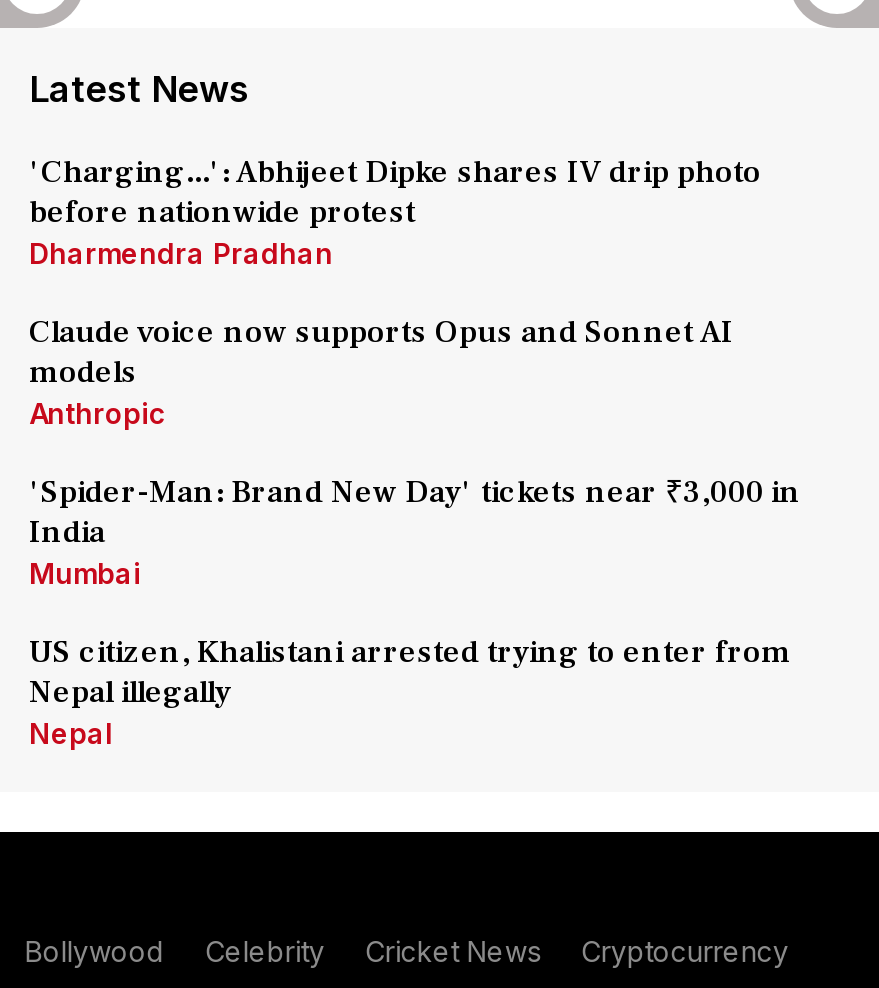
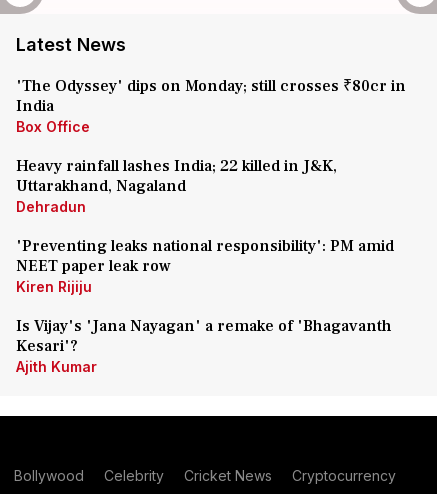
- 'Charging...': Abhijeet Dipke shares IV drip photo
- before nationwide protest
- Dharmendra Pradhan
- Claude voice now supports Opus and Sonnet AI
- models
- Anthropic
- 'Spider-Man: Brand New Day' tickets near ₹3,000 in
+ 'The Odyssey' dips on Monday; still crosses ₹80cr in

moved up: India

- Mumbai
- US citizen, Khalistani arrested trying to enter from
- Nepal illegally
- Nepal
+ Box Office
+ Heavy rainfall lashes India; 22 killed in J&K,
+ Uttarakhand, Nagaland
+ Dehradun
+ 'Preventing leaks national responsibility': PM amid
+ NEET paper leak row
+ Kiren Rijiju
+ Is Vijay's 'Jana Nayagan' a remake of 'Bhagavanth
+ Kesari'?
+ Ajith Kumar
